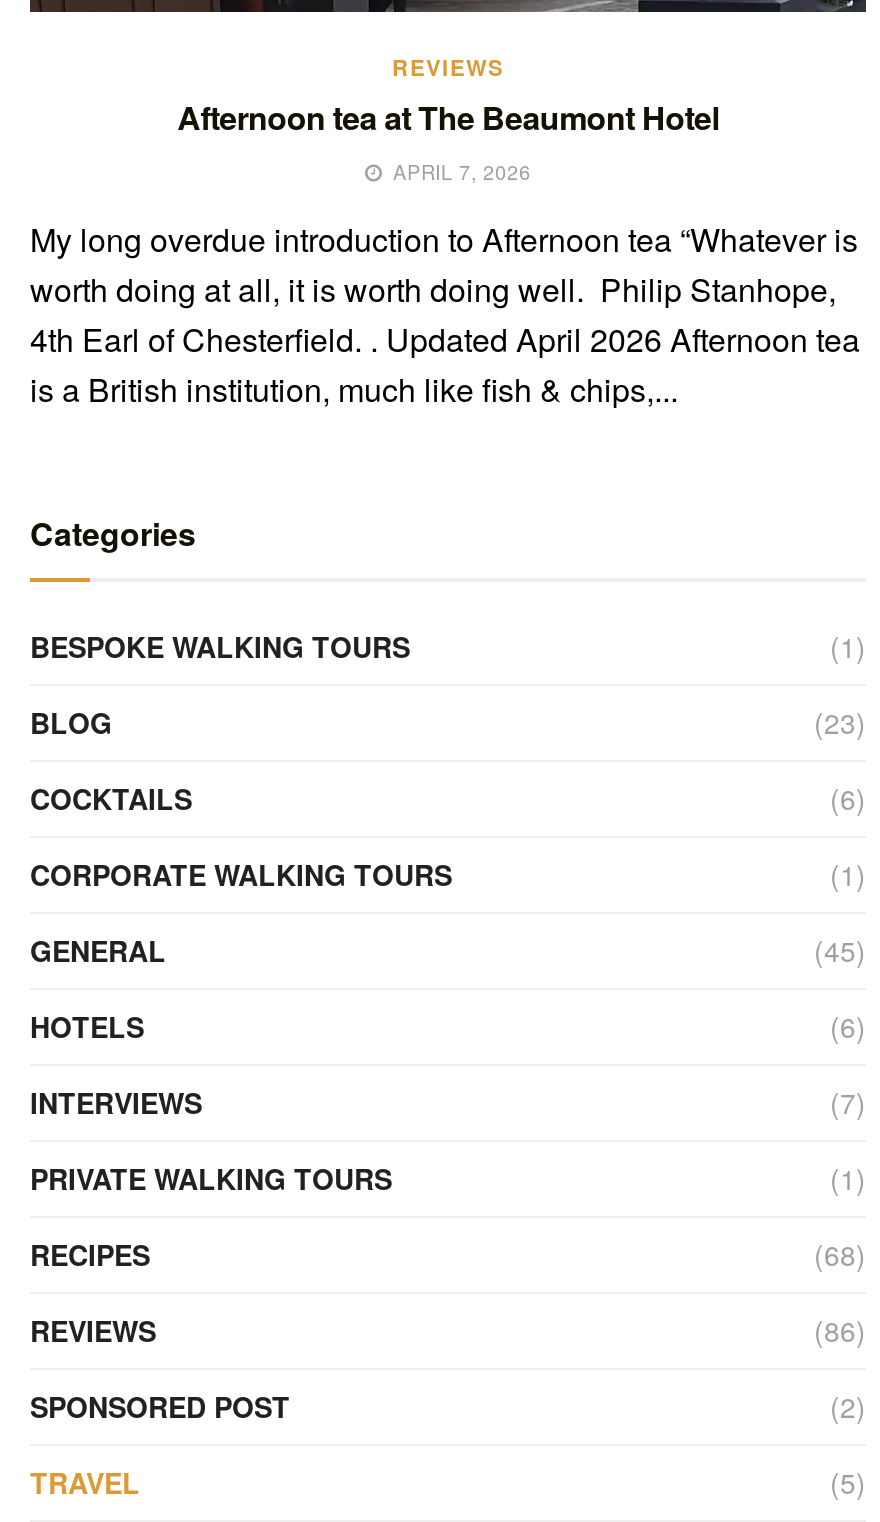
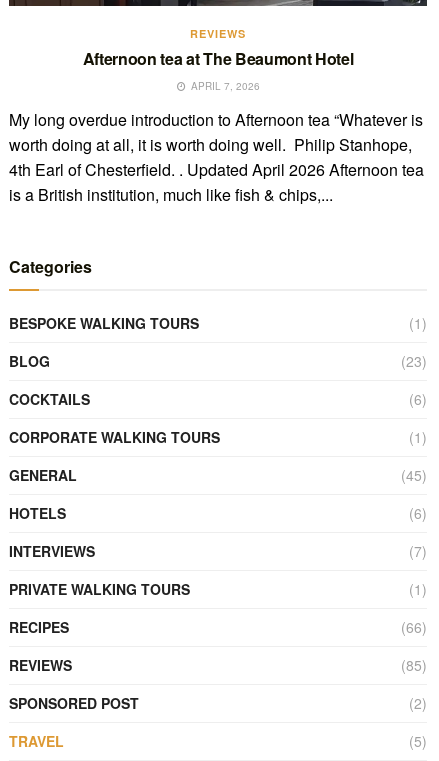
- (68)
+ (66)

- (86)
+ (85)
